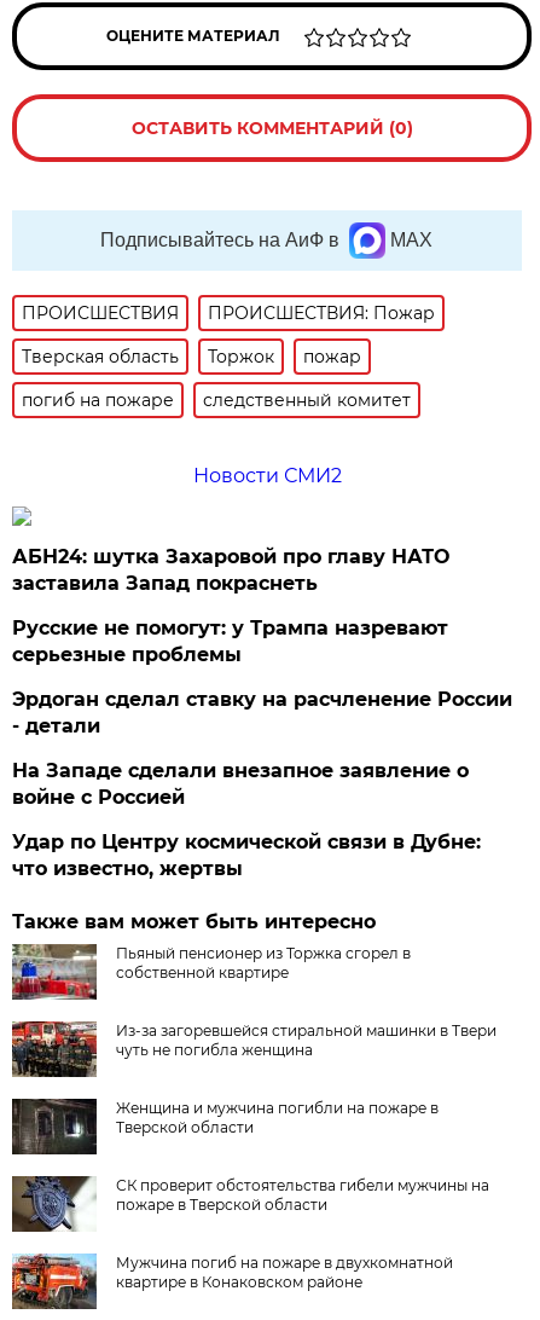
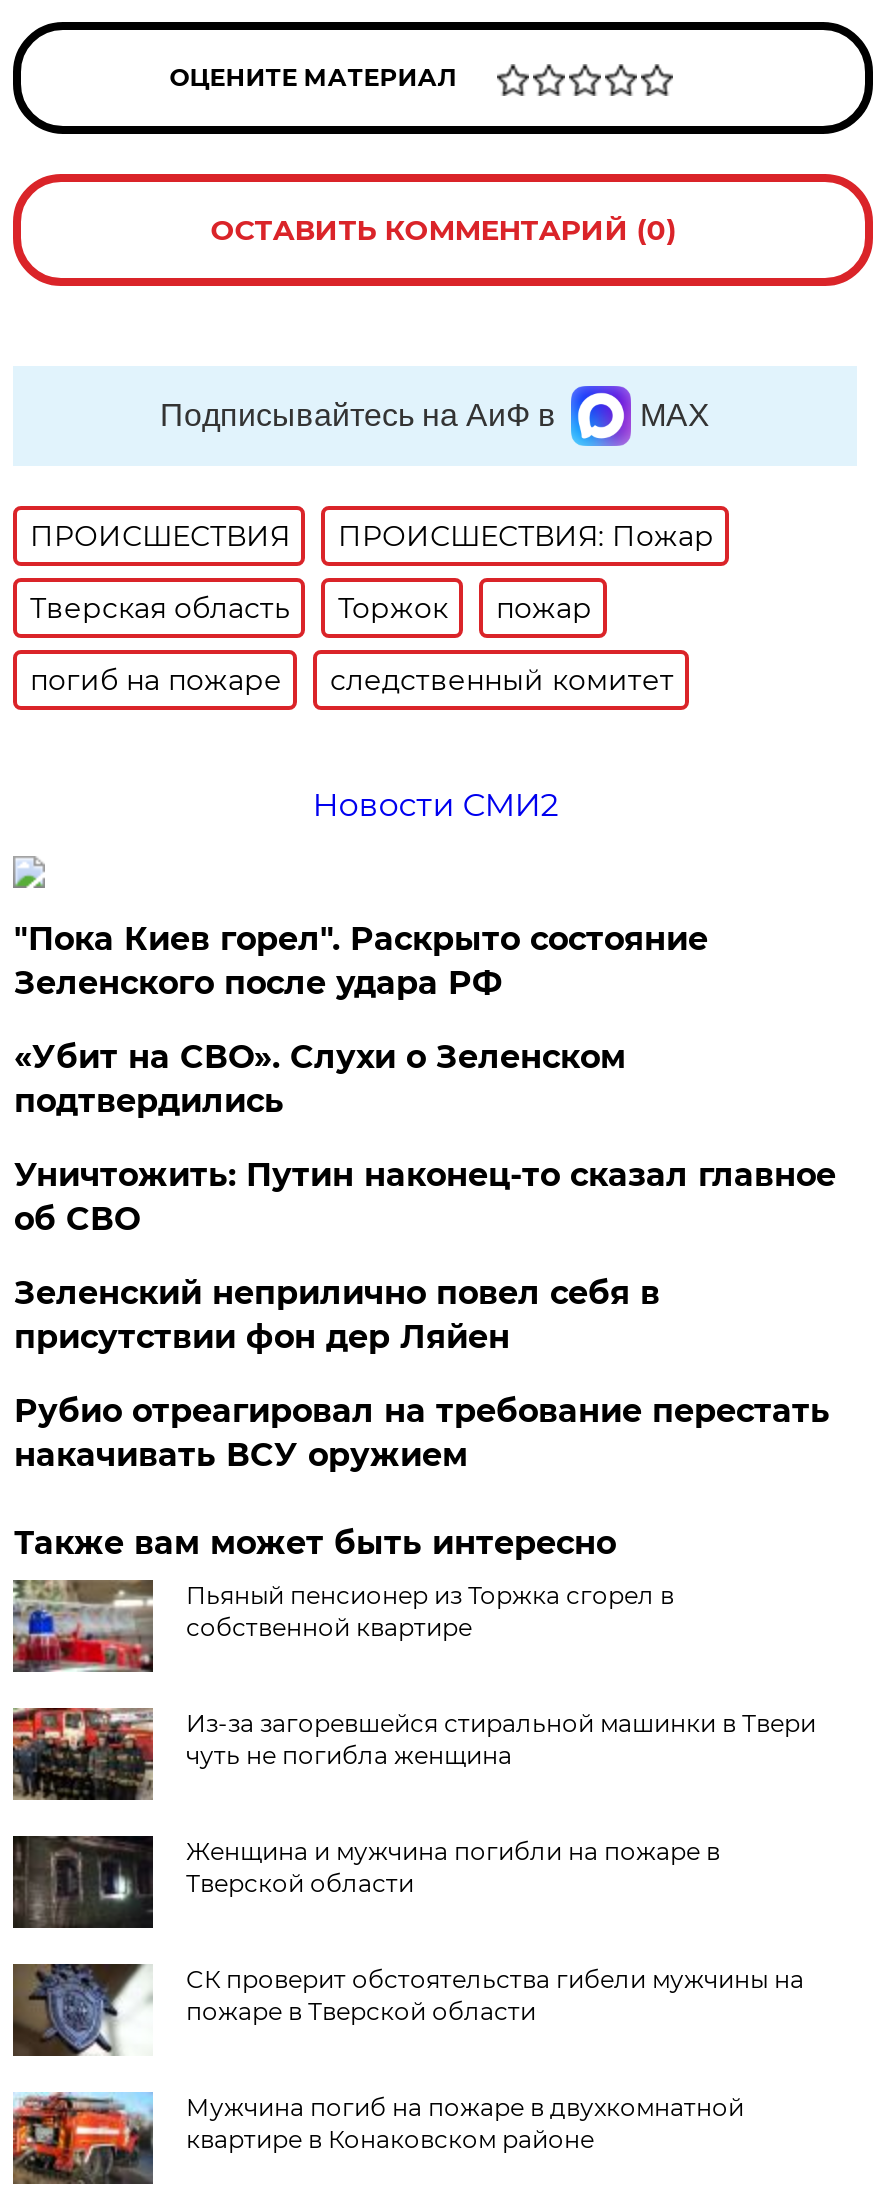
- АБН24: шутка Захаровой про главу НАТО
- заставила Запад покраснеть
+ "Пока Киев горел". Раскрыто состояние
+ Зеленского после удара РФ

- Русские не помогут: у Трампа назревают
- серьезные проблемы
+ «Убит на СВО». Слухи о Зеленском
+ подтвердились

- Эрдоган сделал ставку на расчленение России
- - детали
+ Уничтожить: Путин наконец-то сказал главное
+ об СВО

- На Западе сделали внезапное заявление о
- войне с Россией
+ Зеленский неприлично повел cебя в
+ присутствии фон дер Ляйен

- Удар по Центру космической связи в Дубне:
- что известно, жертвы
+ Рубио отреагировал на требование перестать
+ накачивать ВСУ оружием
